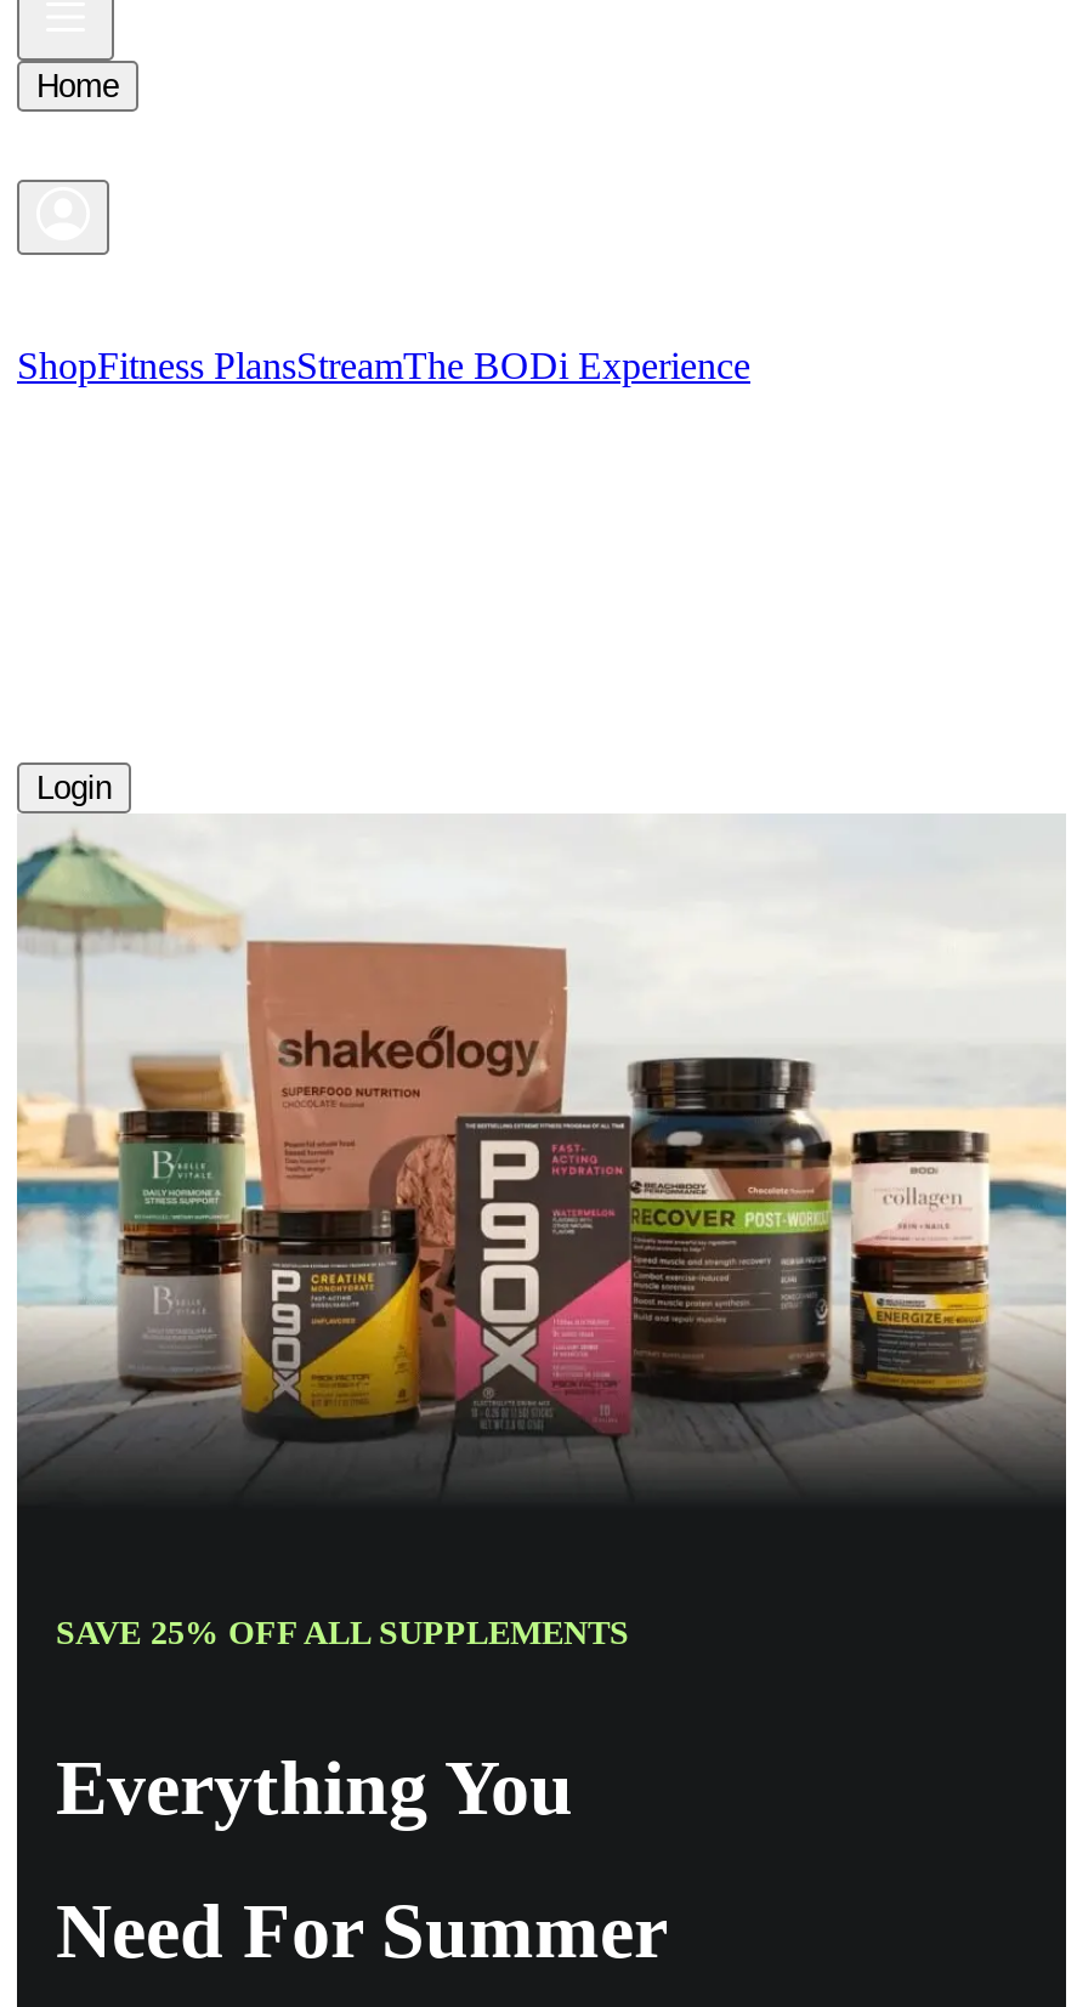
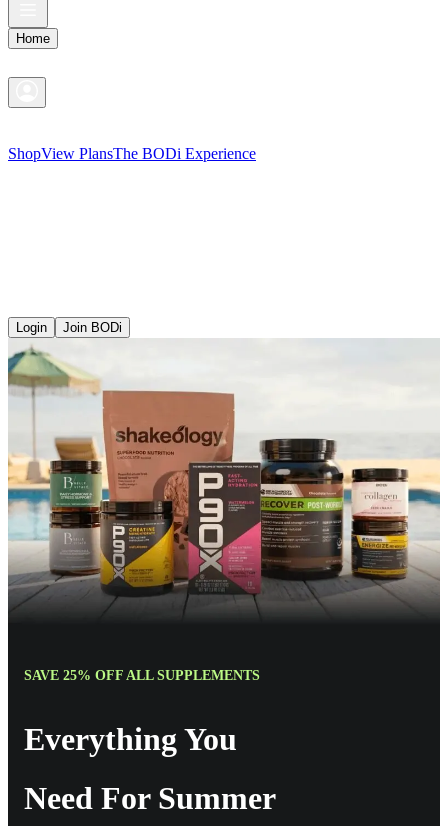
- ShopFitness PlansStreamThe BODi Experience
+ ShopView PlansThe BODi Experience

+ Join BODi
